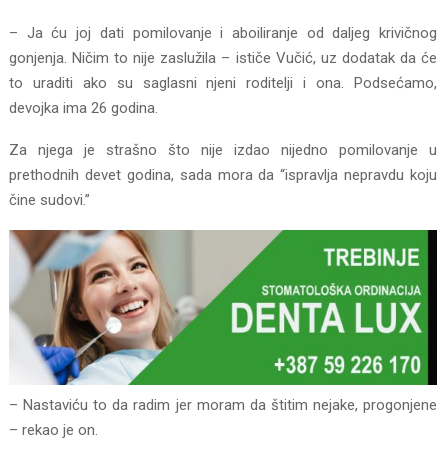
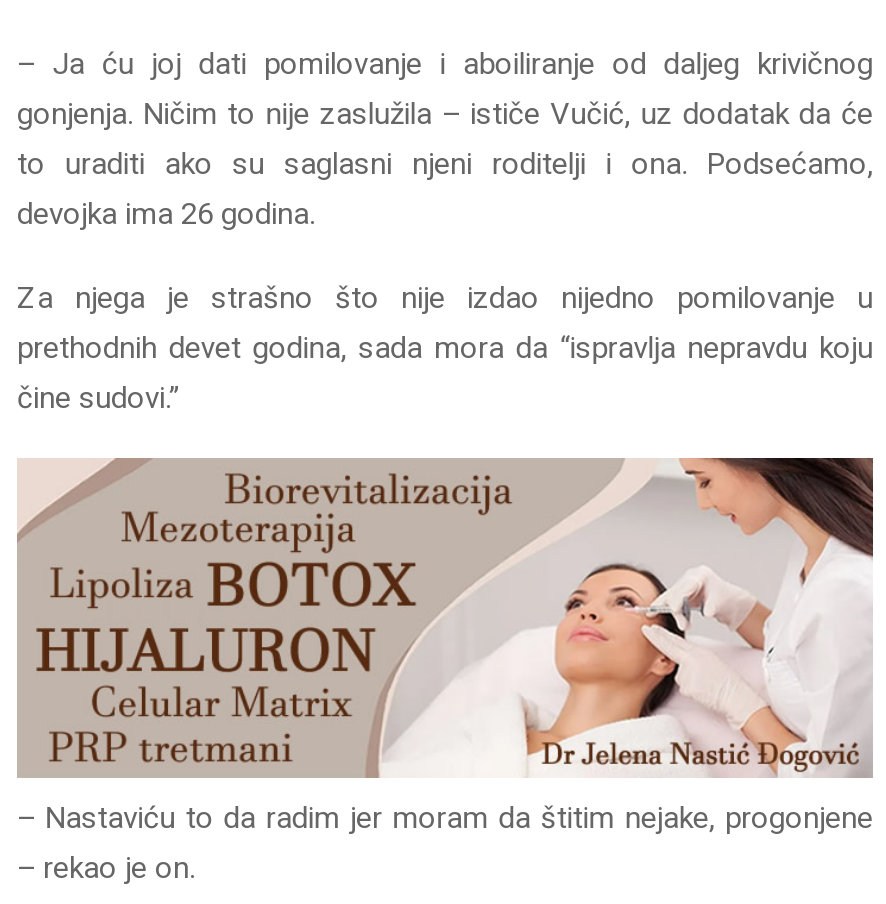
- [image]
+ [image]
